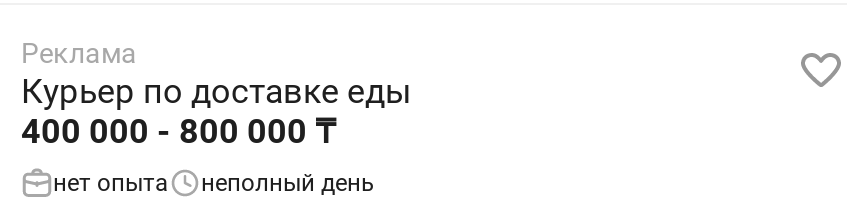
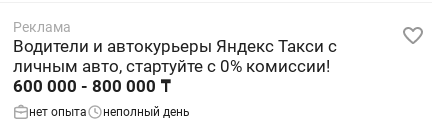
- Курьер по доставке еды
- 400 000 - 800 000 ₸
+ Водители и автокурьеры Яндекс Такси с
+ личным авто, стартуйте с 0% комиссии!
+ 600 000 - 800 000 ₸
